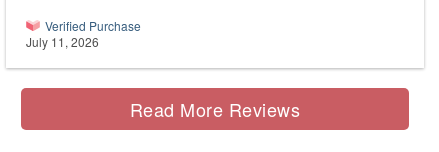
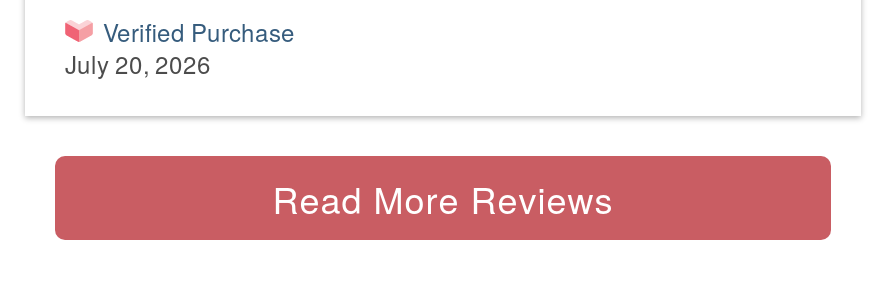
- July 11, 2026
+ July 20, 2026
